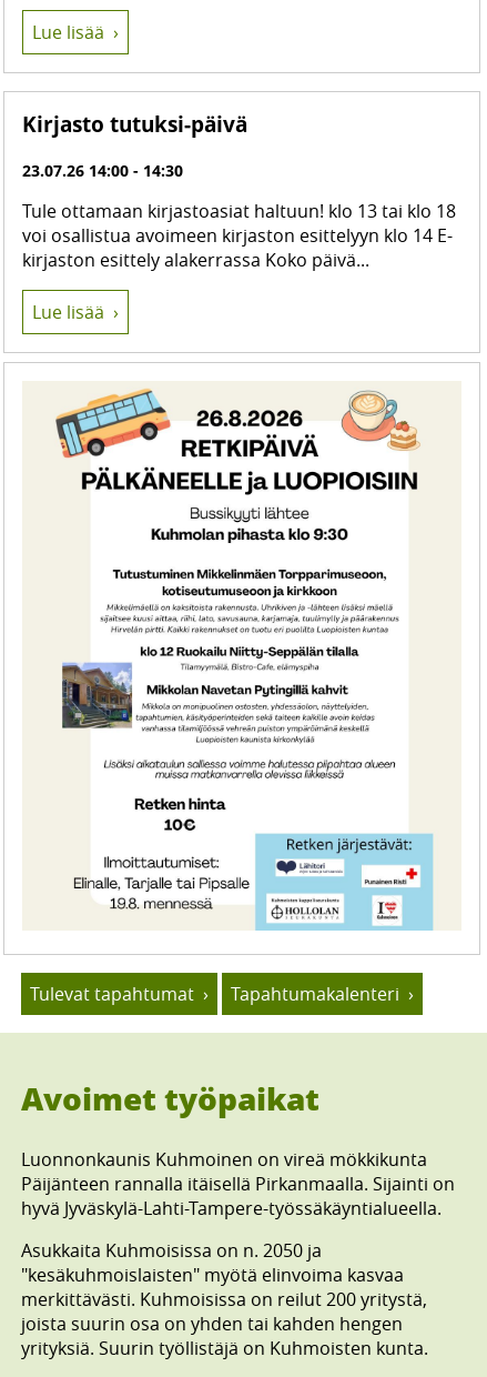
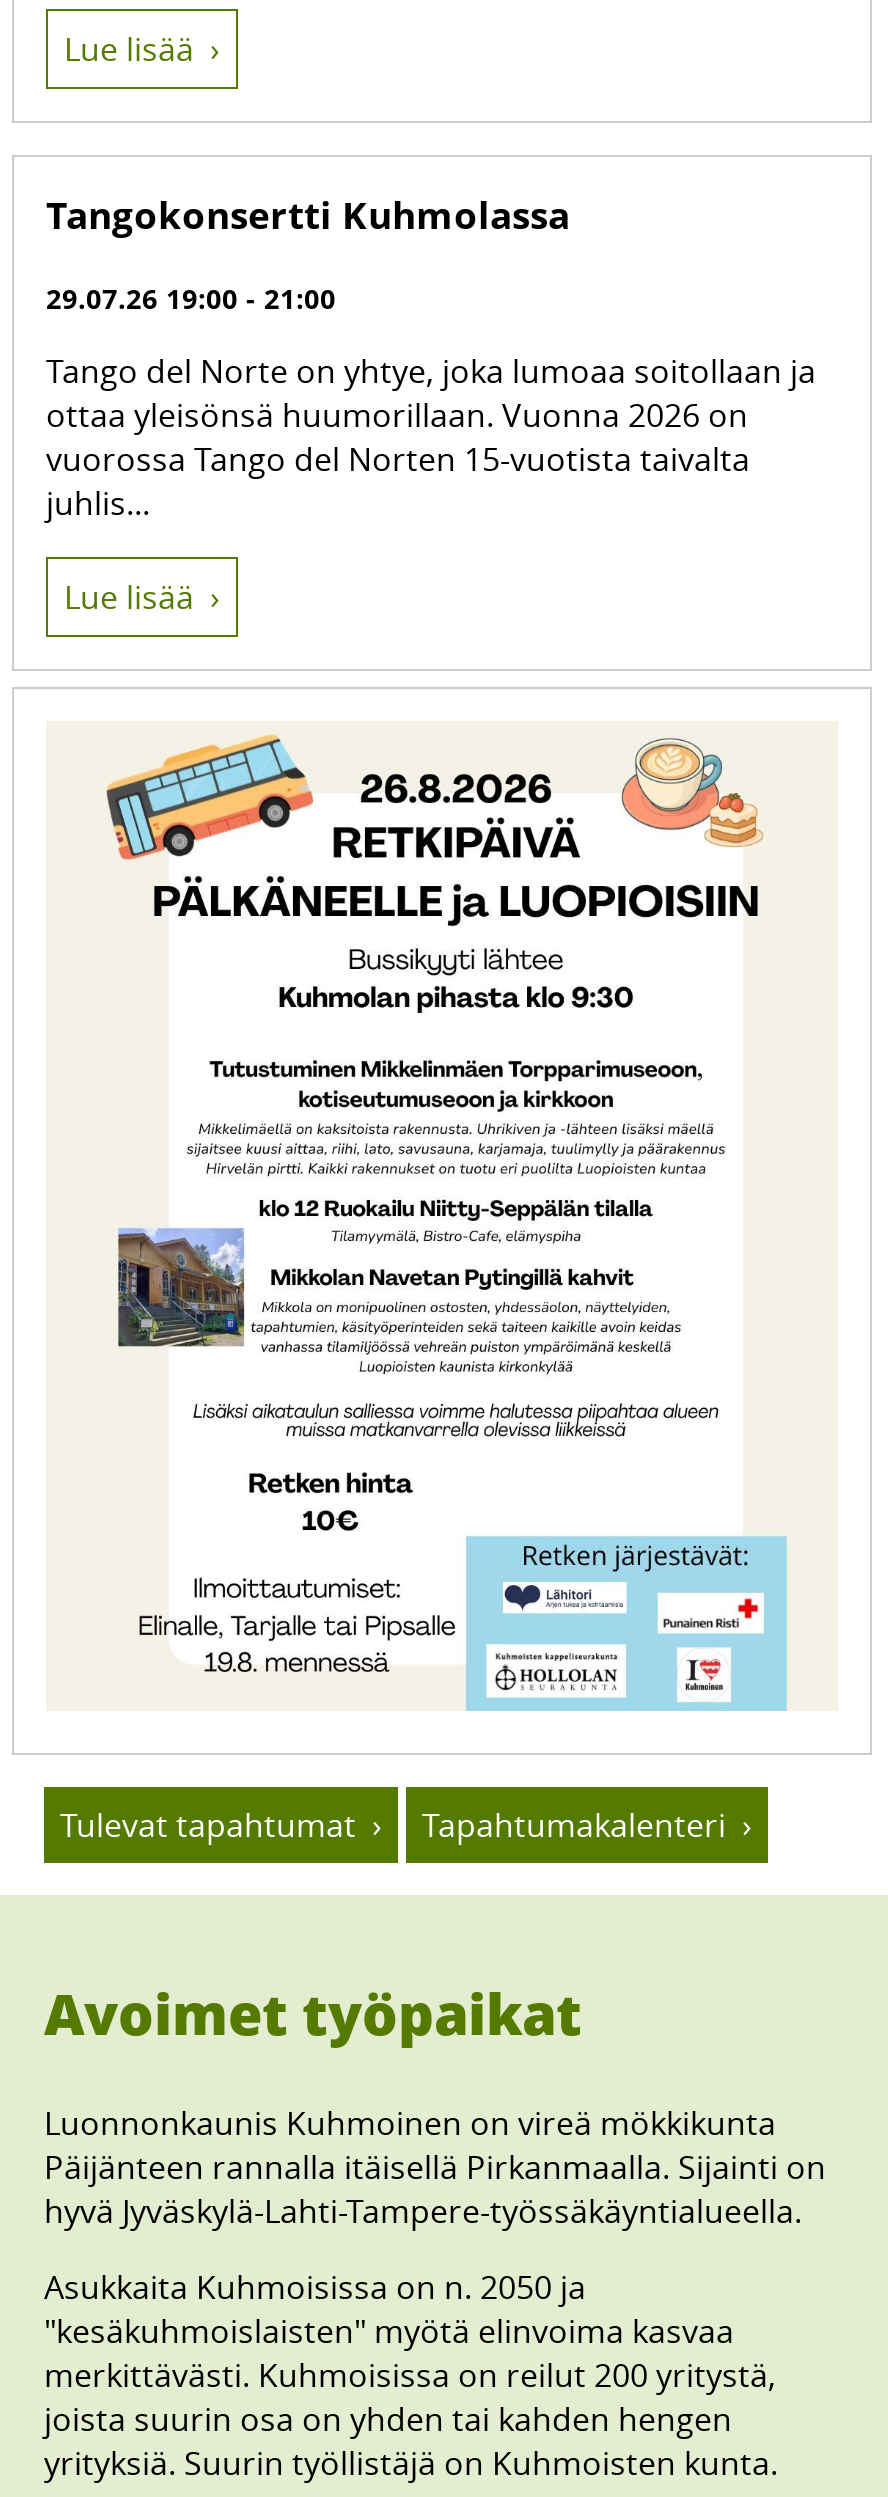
- Kirjasto tutuksi-päivä
+ Tangokonsertti Kuhmolassa

- 23.07.26 14:00 - 14:30
+ 29.07.26 19:00 - 21:00

- Tule ottamaan kirjastoasiat haltuun! klo 13 tai klo 18
- voi osallistua avoimeen kirjaston esittelyyn klo 14 E-
- kirjaston esittely alakerrassa Koko päivä...
+ Tango del Norte on yhtye, joka lumoaa soitollaan ja
+ ottaa yleisönsä huumorillaan. Vuonna 2026 on
+ vuorossa Tango del Norten 15-vuotista taivalta
+ juhlis...
